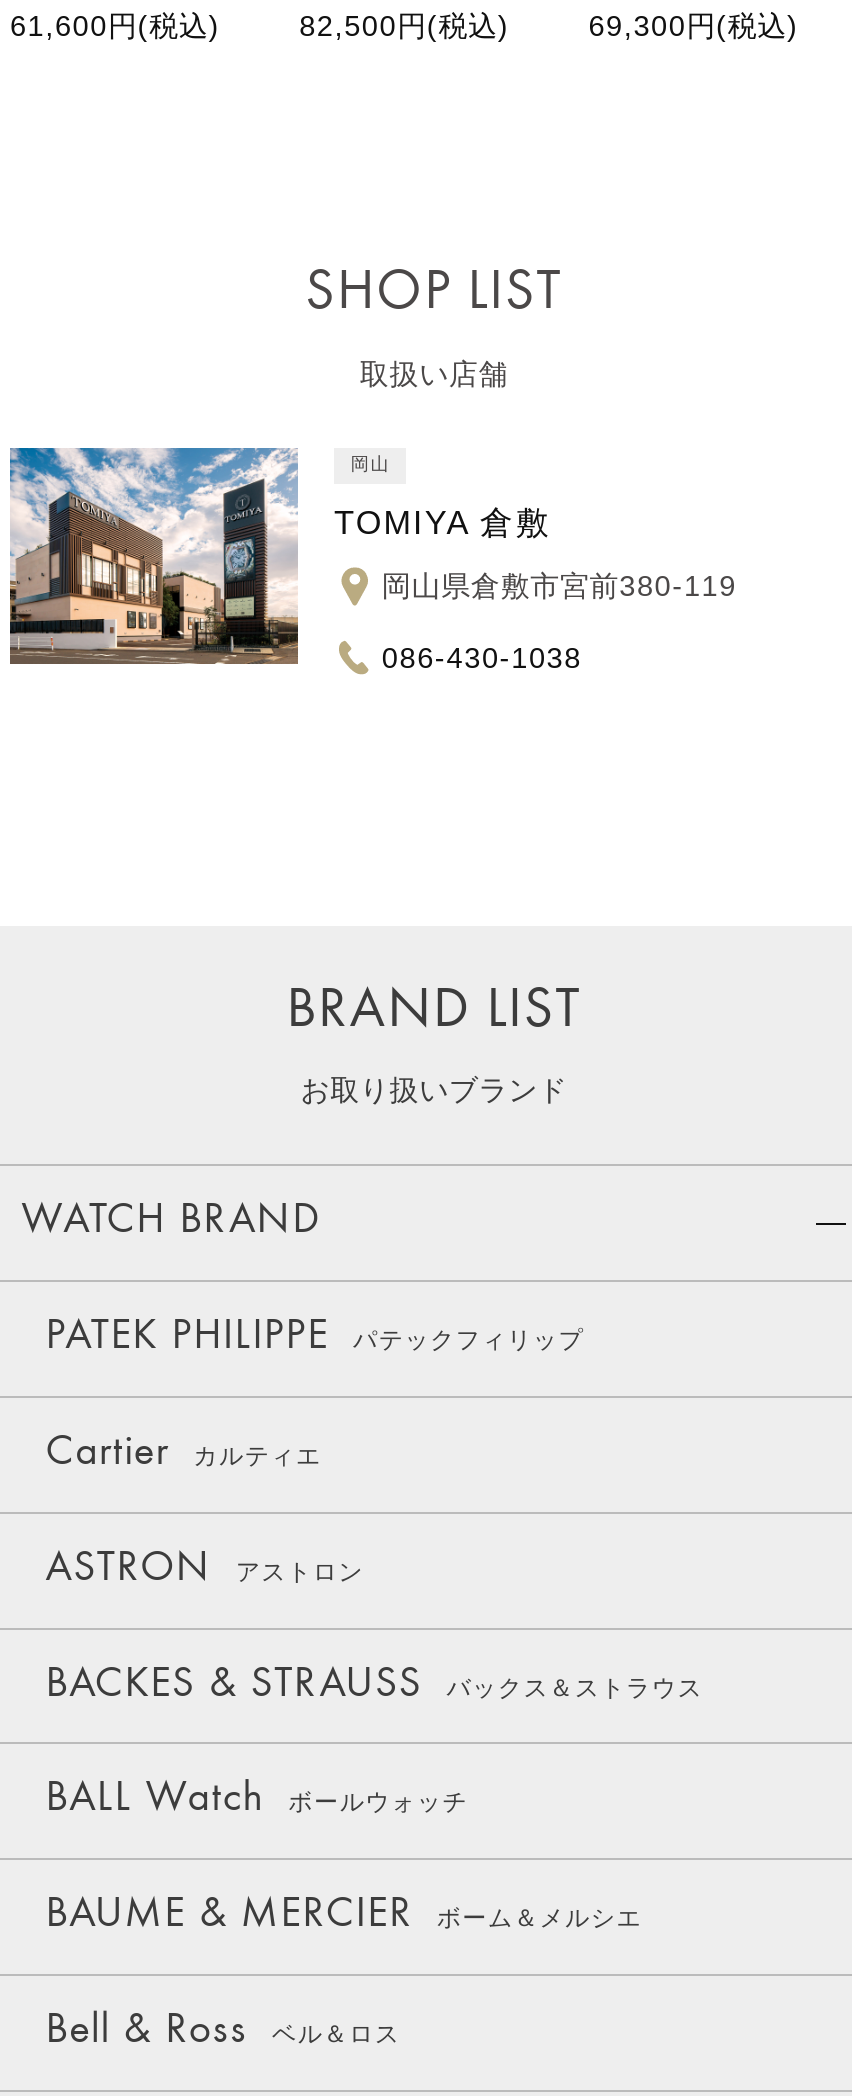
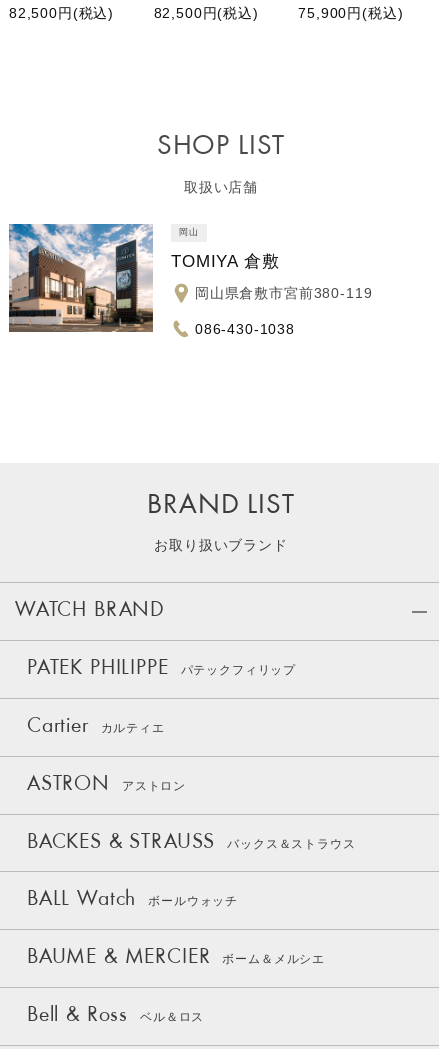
- 61,600円(税込)
+ 82,500円(税込)

- 69,300円(税込)
+ 75,900円(税込)
